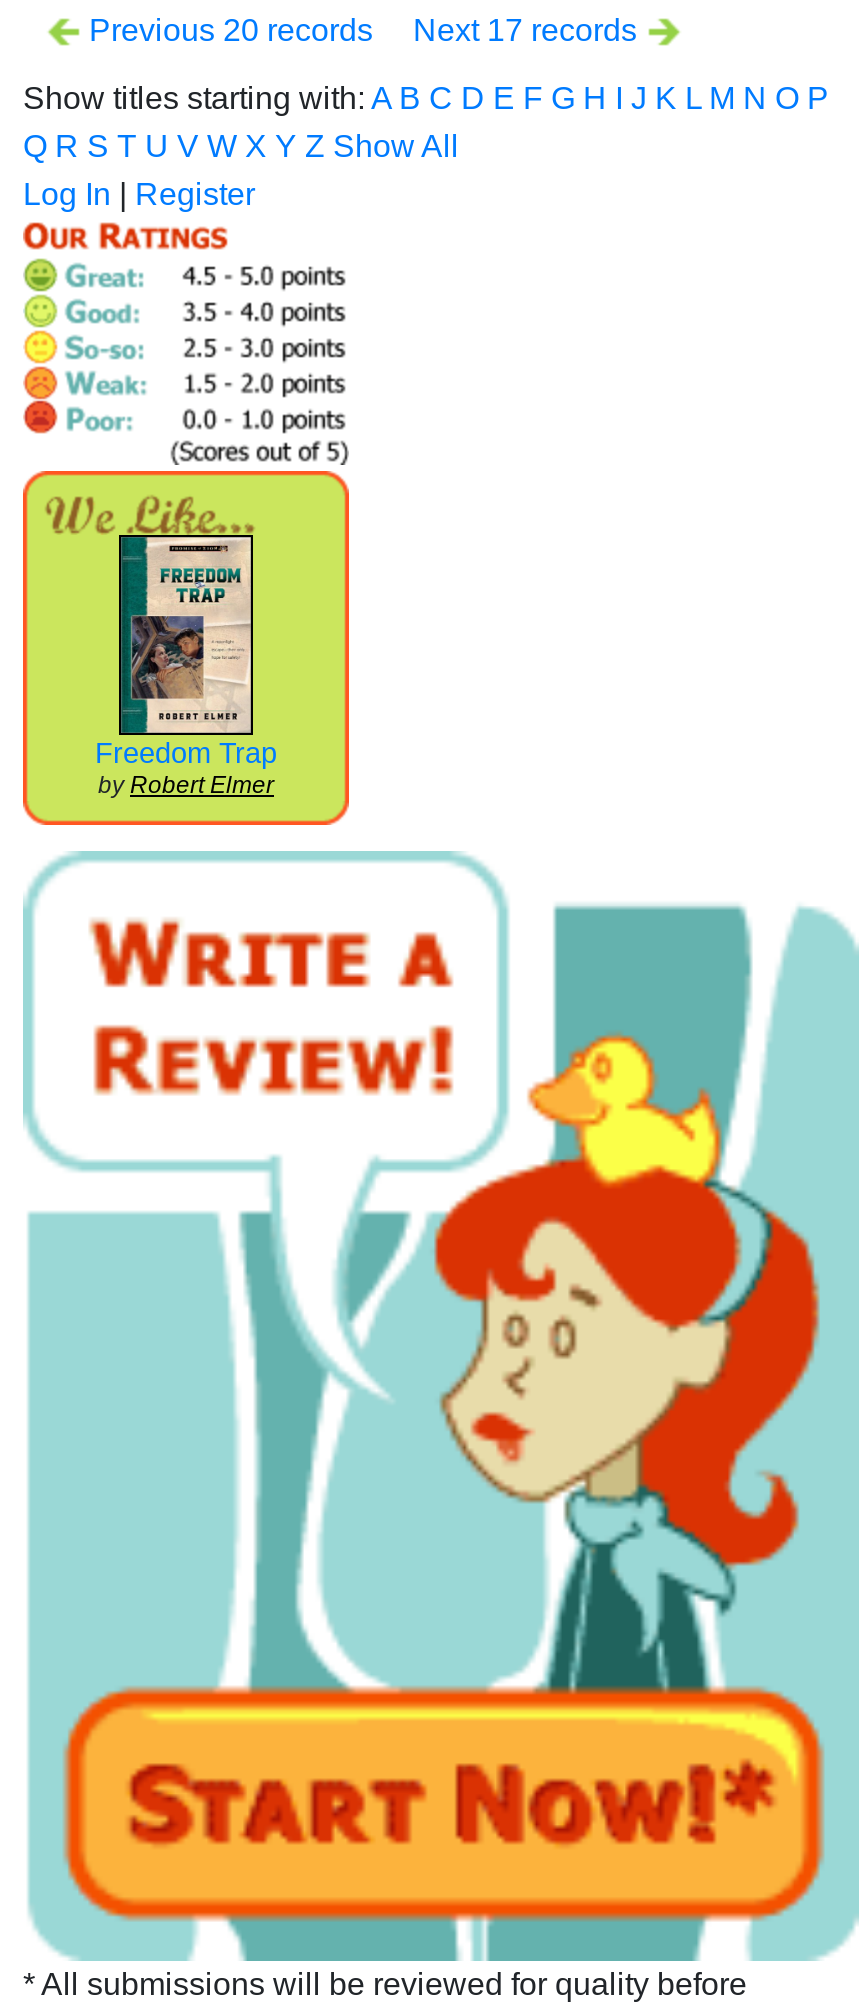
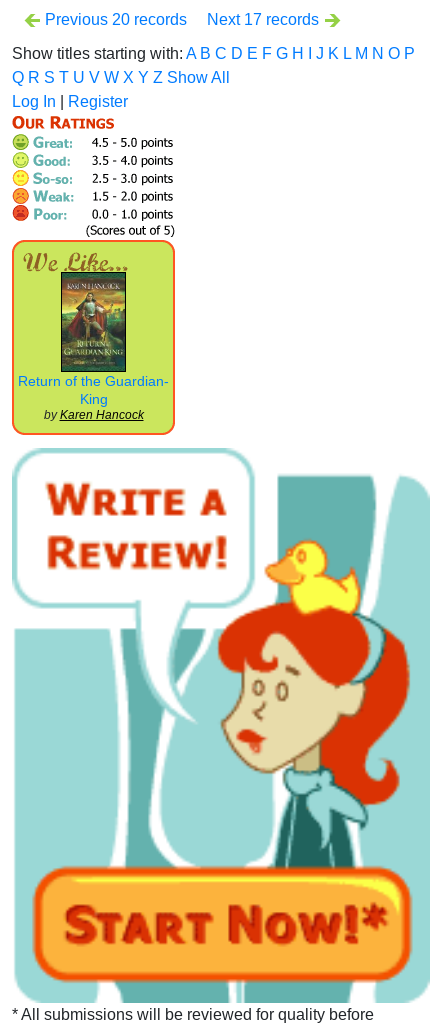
- [image]
- Freedom Trap
- by Robert Elmer
+ [image]
+ Return of the Guardian-
+ King
+ by Karen Hancock
